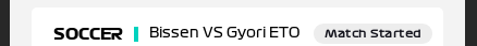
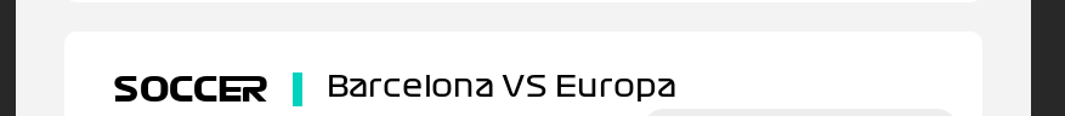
- Bissen VS Gyori ETO
- Match Started
+ Barcelona VS Europa
